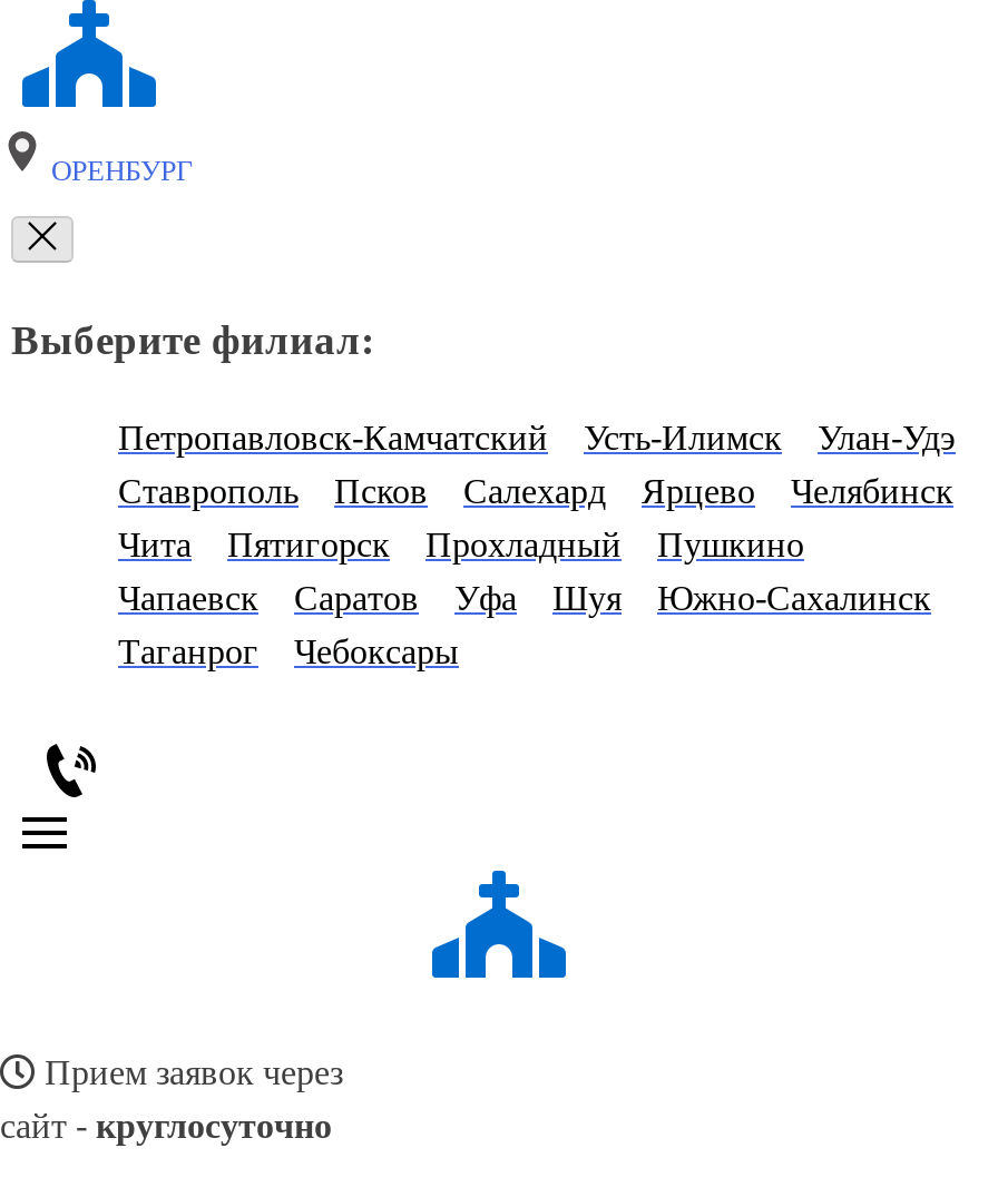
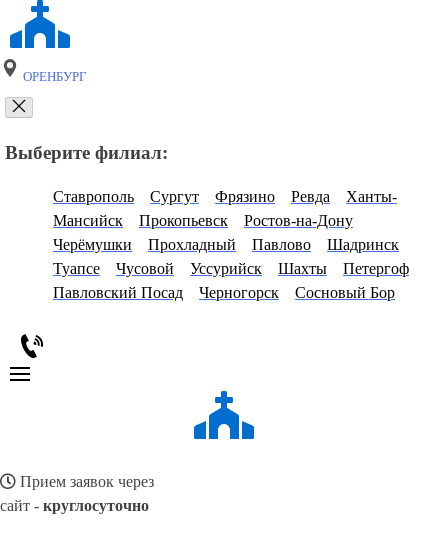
- Петропавловск-Камчатский
- Усть-Илимск
- Улан-Удэ

- Псков
- Салехард
- Ярцево
- Челябинск
- Чита
- Пятигорск
+ Сургут
+ Фрязино
+ Ревда
+ Ханты-
+ Мансийск
+ Прокопьевск
+ Ростов-на-Дону
+ Черёмушки

moved up: Ставрополь

- Пушкино
- Чапаевск
- Саратов
- Уфа
- Шуя
- Южно-Сахалинск
- Таганрог
- Чебоксары
+ Павлово
+ Шадринск
+ Туапсе
+ Чусовой
+ Уссурийск
+ Шахты
+ Петергоф
+ Павловский Посад
+ Черногорск
+ Сосновый Бор
